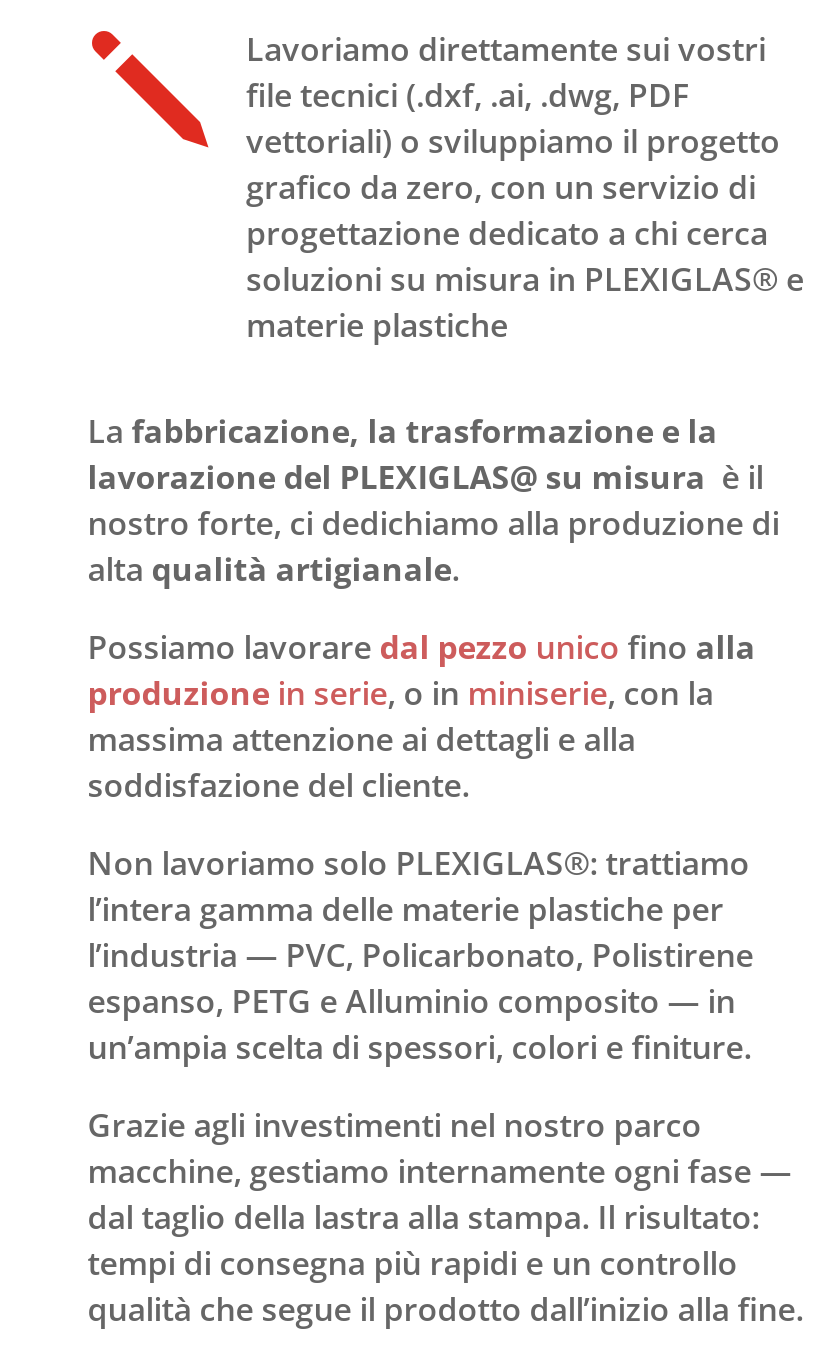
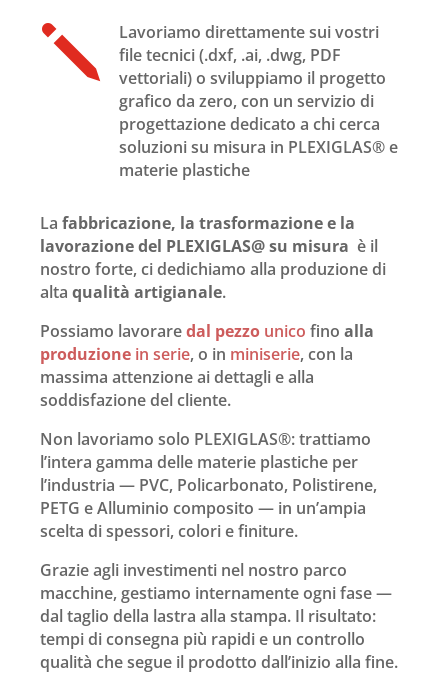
- l’industria — PVC, Policarbonato, Polistirene
- espanso, PETG e Alluminio composito — in
- un’ampia scelta di spessori, colori e finiture.
+ l’industria — PVC, Policarbonato, Polistirene,
+ PETG e Alluminio composito — in un’ampia
+ scelta di spessori, colori e finiture.
